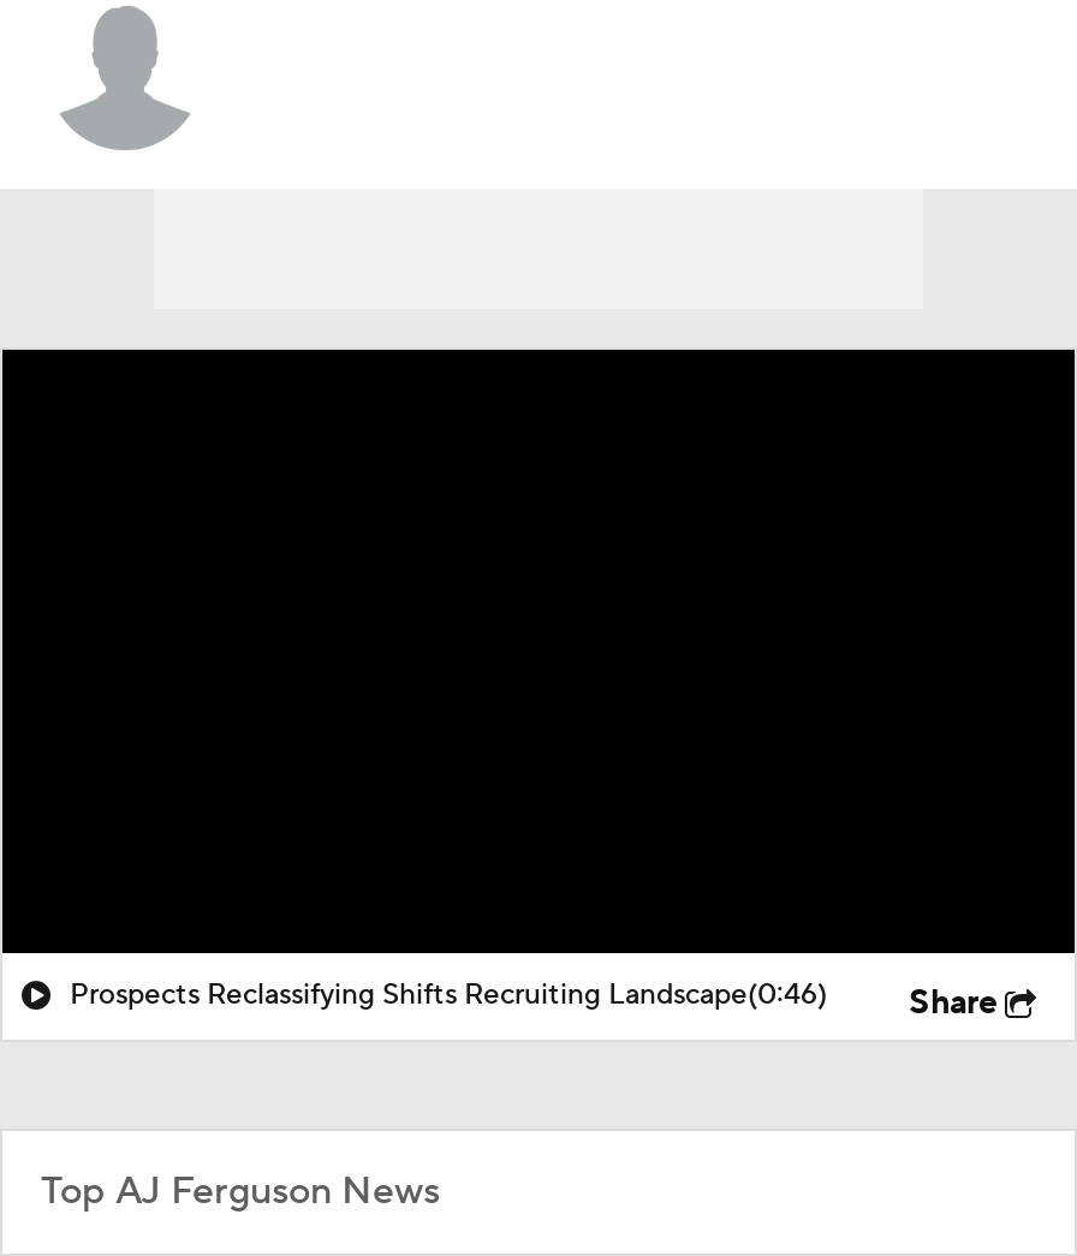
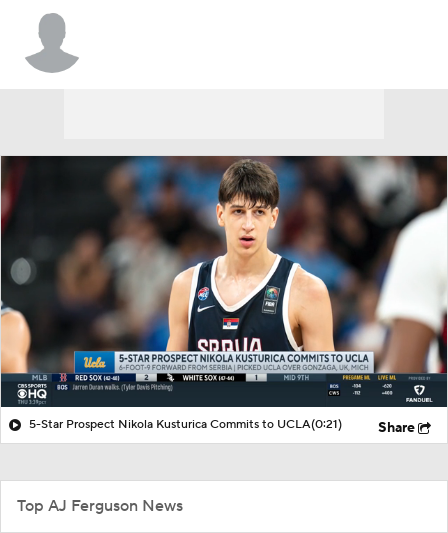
+ [image]

- Prospects Reclassifying Shifts Recruiting Landscape(0:46)
+ 5-Star Prospect Nikola Kusturica Commits to UCLA(0:21)
